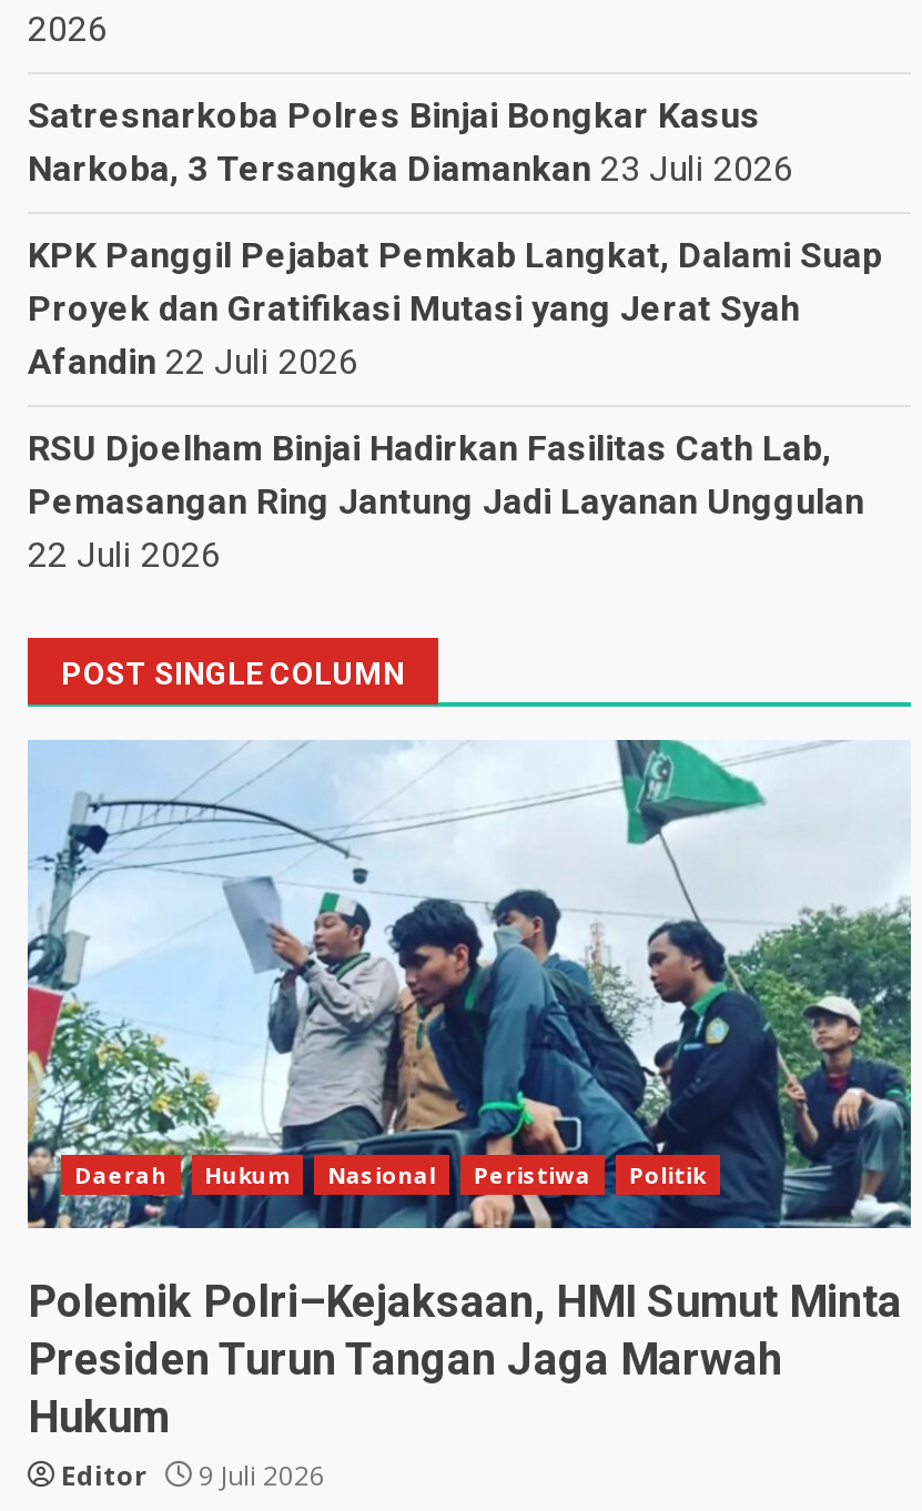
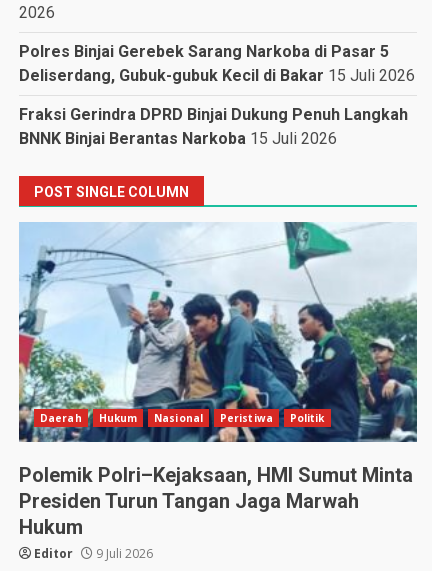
- Satresnarkoba Polres Binjai Bongkar Kasus
- Narkoba, 3 Tersangka Diamankan 23 Juli 2026
- KPK Panggil Pejabat Pemkab Langkat, Dalami Suap
- Proyek dan Gratifikasi Mutasi yang Jerat Syah
- Afandin 22 Juli 2026
- RSU Djoelham Binjai Hadirkan Fasilitas Cath Lab,
- Pemasangan Ring Jantung Jadi Layanan Unggulan
- 22 Juli 2026
+ Polres Binjai Gerebek Sarang Narkoba di Pasar 5
+ Deliserdang, Gubuk-gubuk Kecil di Bakar 15 Juli 2026
+ Fraksi Gerindra DPRD Binjai Dukung Penuh Langkah
+ BNNK Binjai Berantas Narkoba 15 Juli 2026
